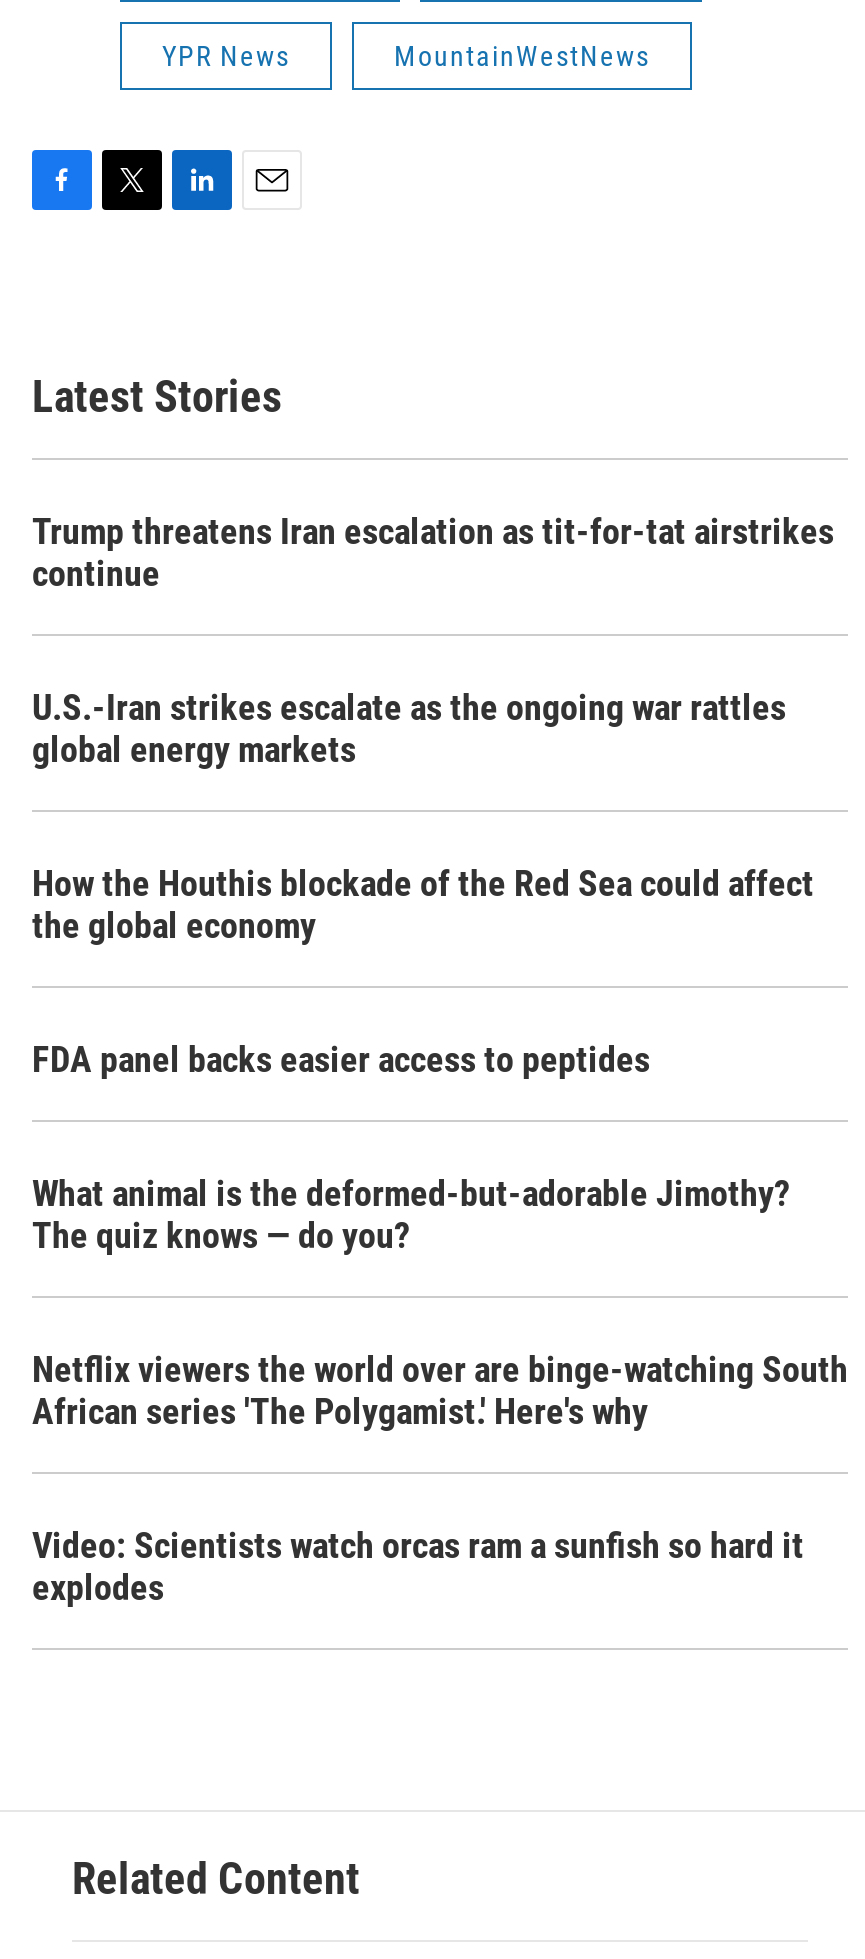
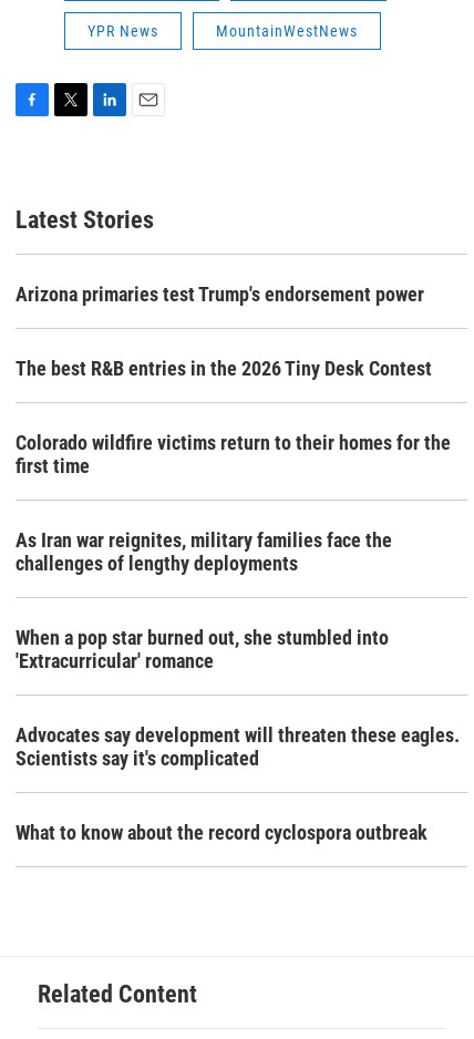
- Trump threatens Iran escalation as tit-for-tat airstrikes
- continue
+ Arizona primaries test Trump's endorsement power

- U.S.-Iran strikes escalate as the ongoing war rattles
- global energy markets
+ The best R&B entries in the 2026 Tiny Desk Contest

- How the Houthis blockade of the Red Sea could affect
- the global economy
+ Colorado wildfire victims return to their homes for the
+ first time

- FDA panel backs easier access to peptides
+ As Iran war reignites, military families face the
+ challenges of lengthy deployments

- What animal is the deformed-but-adorable Jimothy?
- The quiz knows — do you?
+ When a pop star burned out, she stumbled into
+ 'Extracurricular' romance

- Netflix viewers the world over are binge-watching South
- African series 'The Polygamist.' Here's why
+ Advocates say development will threaten these eagles.
+ Scientists say it's complicated

- Video: Scientists watch orcas ram a sunfish so hard it
- explodes
+ What to know about the record cyclospora outbreak
